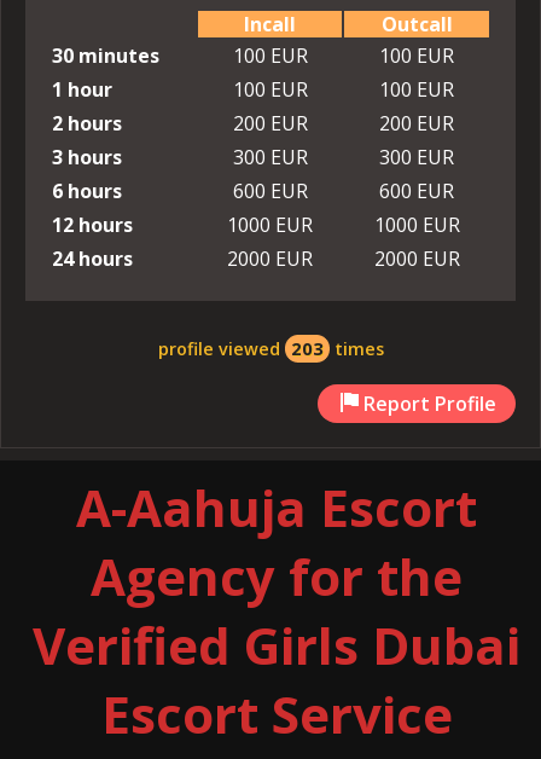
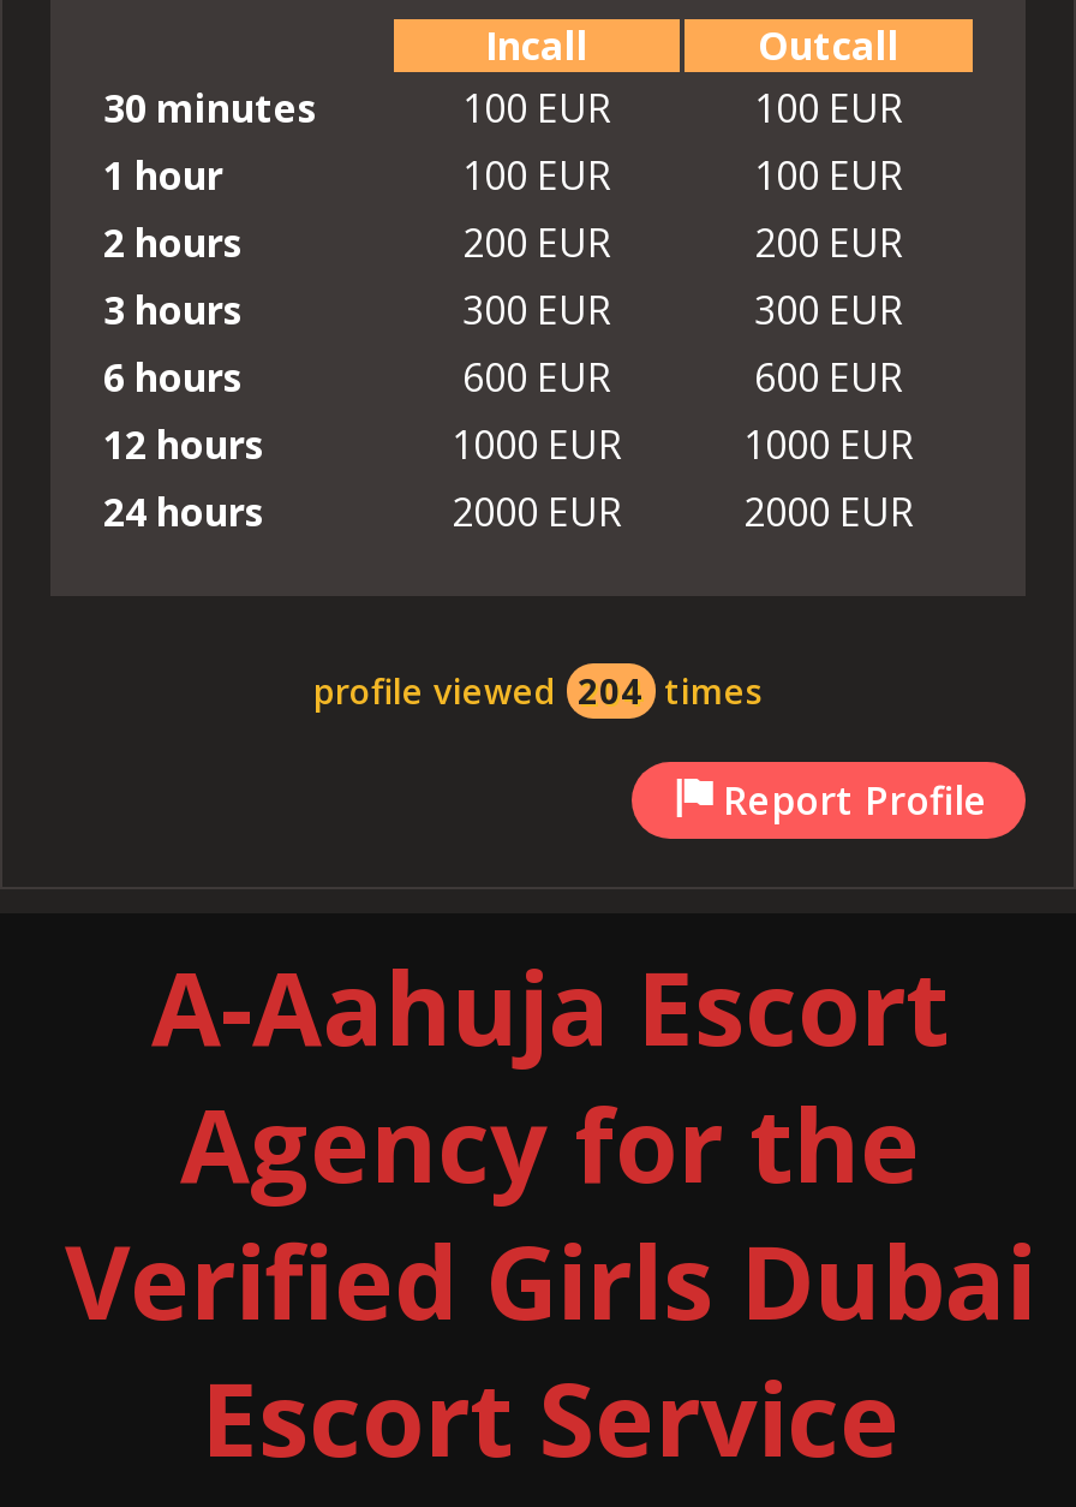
- profile viewed 203 times
+ profile viewed 204 times
